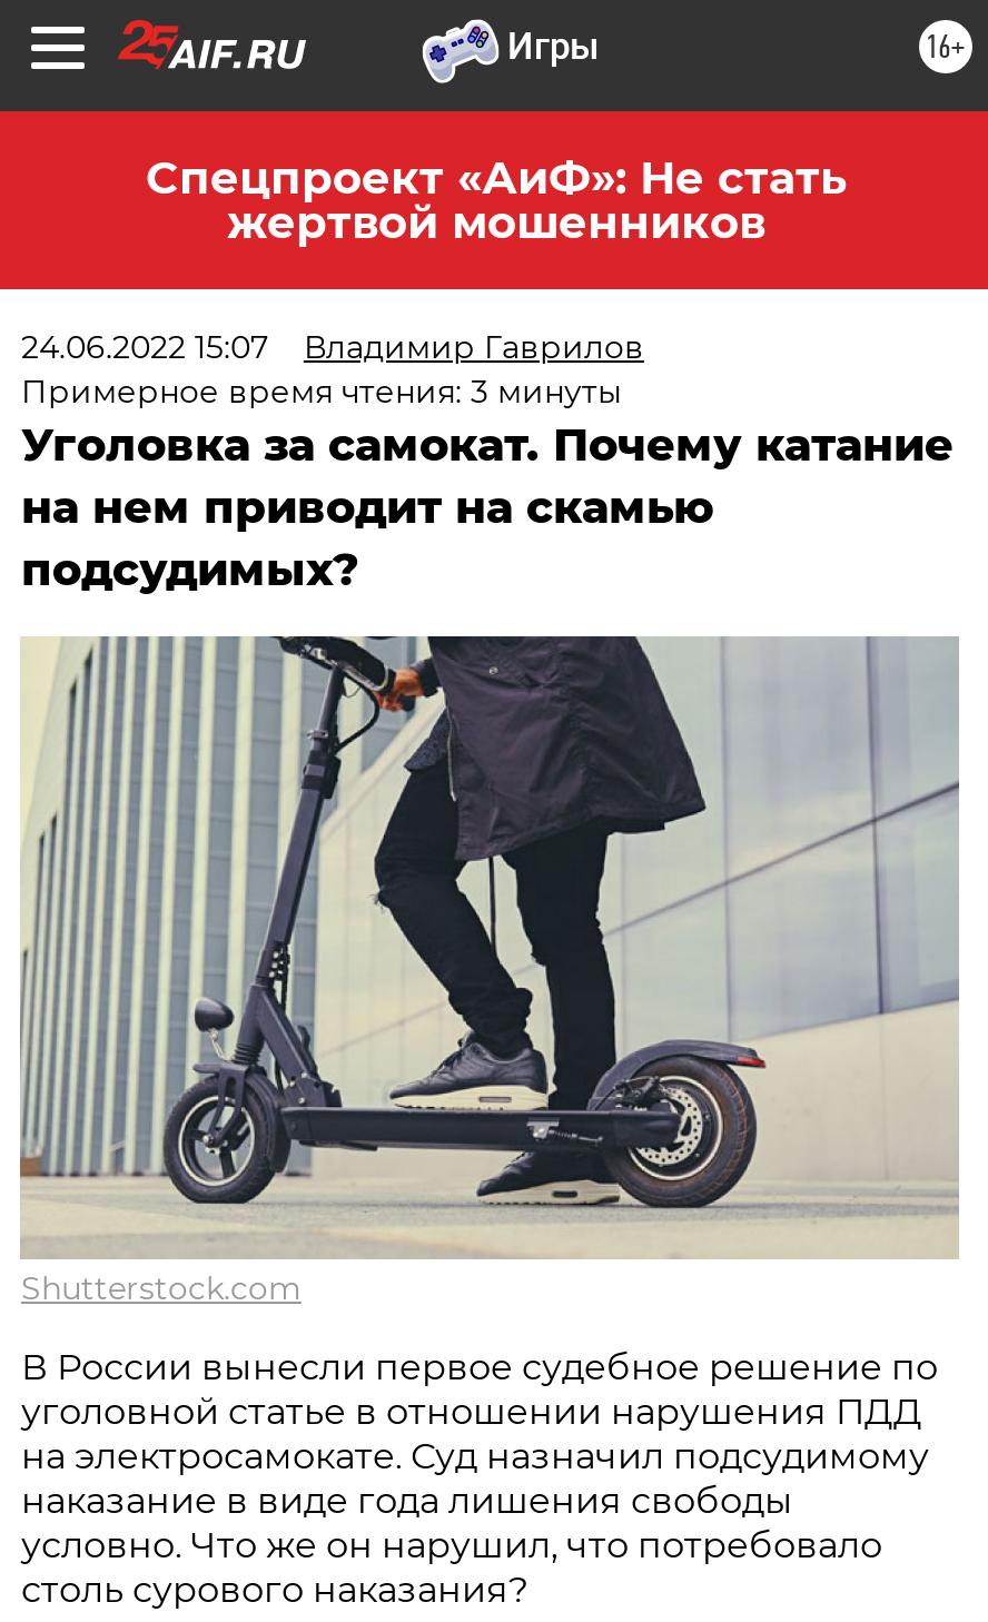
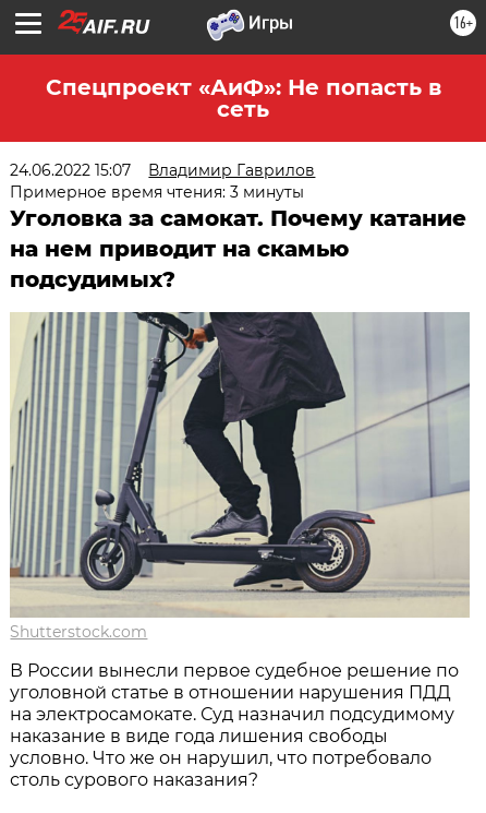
- Спецпроект «АиФ»: Не стать
- жертвой мошенников
+ Спецпроект «АиФ»: Не попасть в
+ сеть
